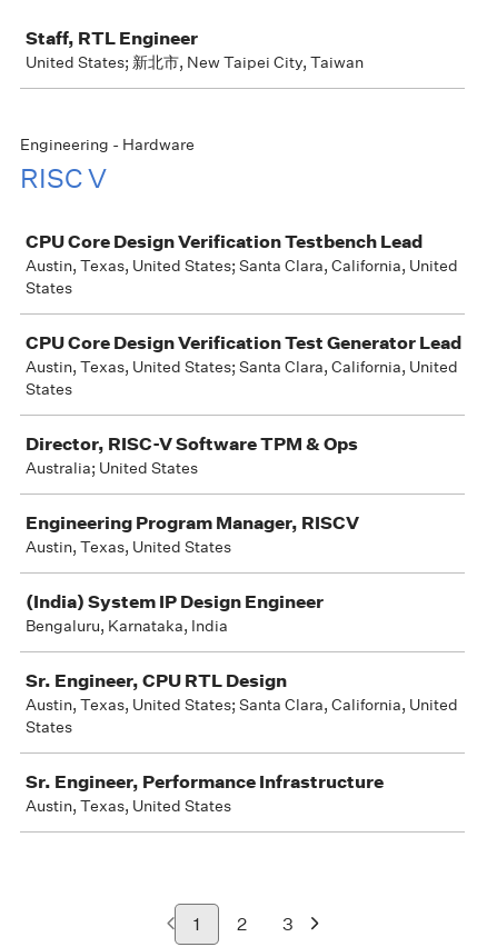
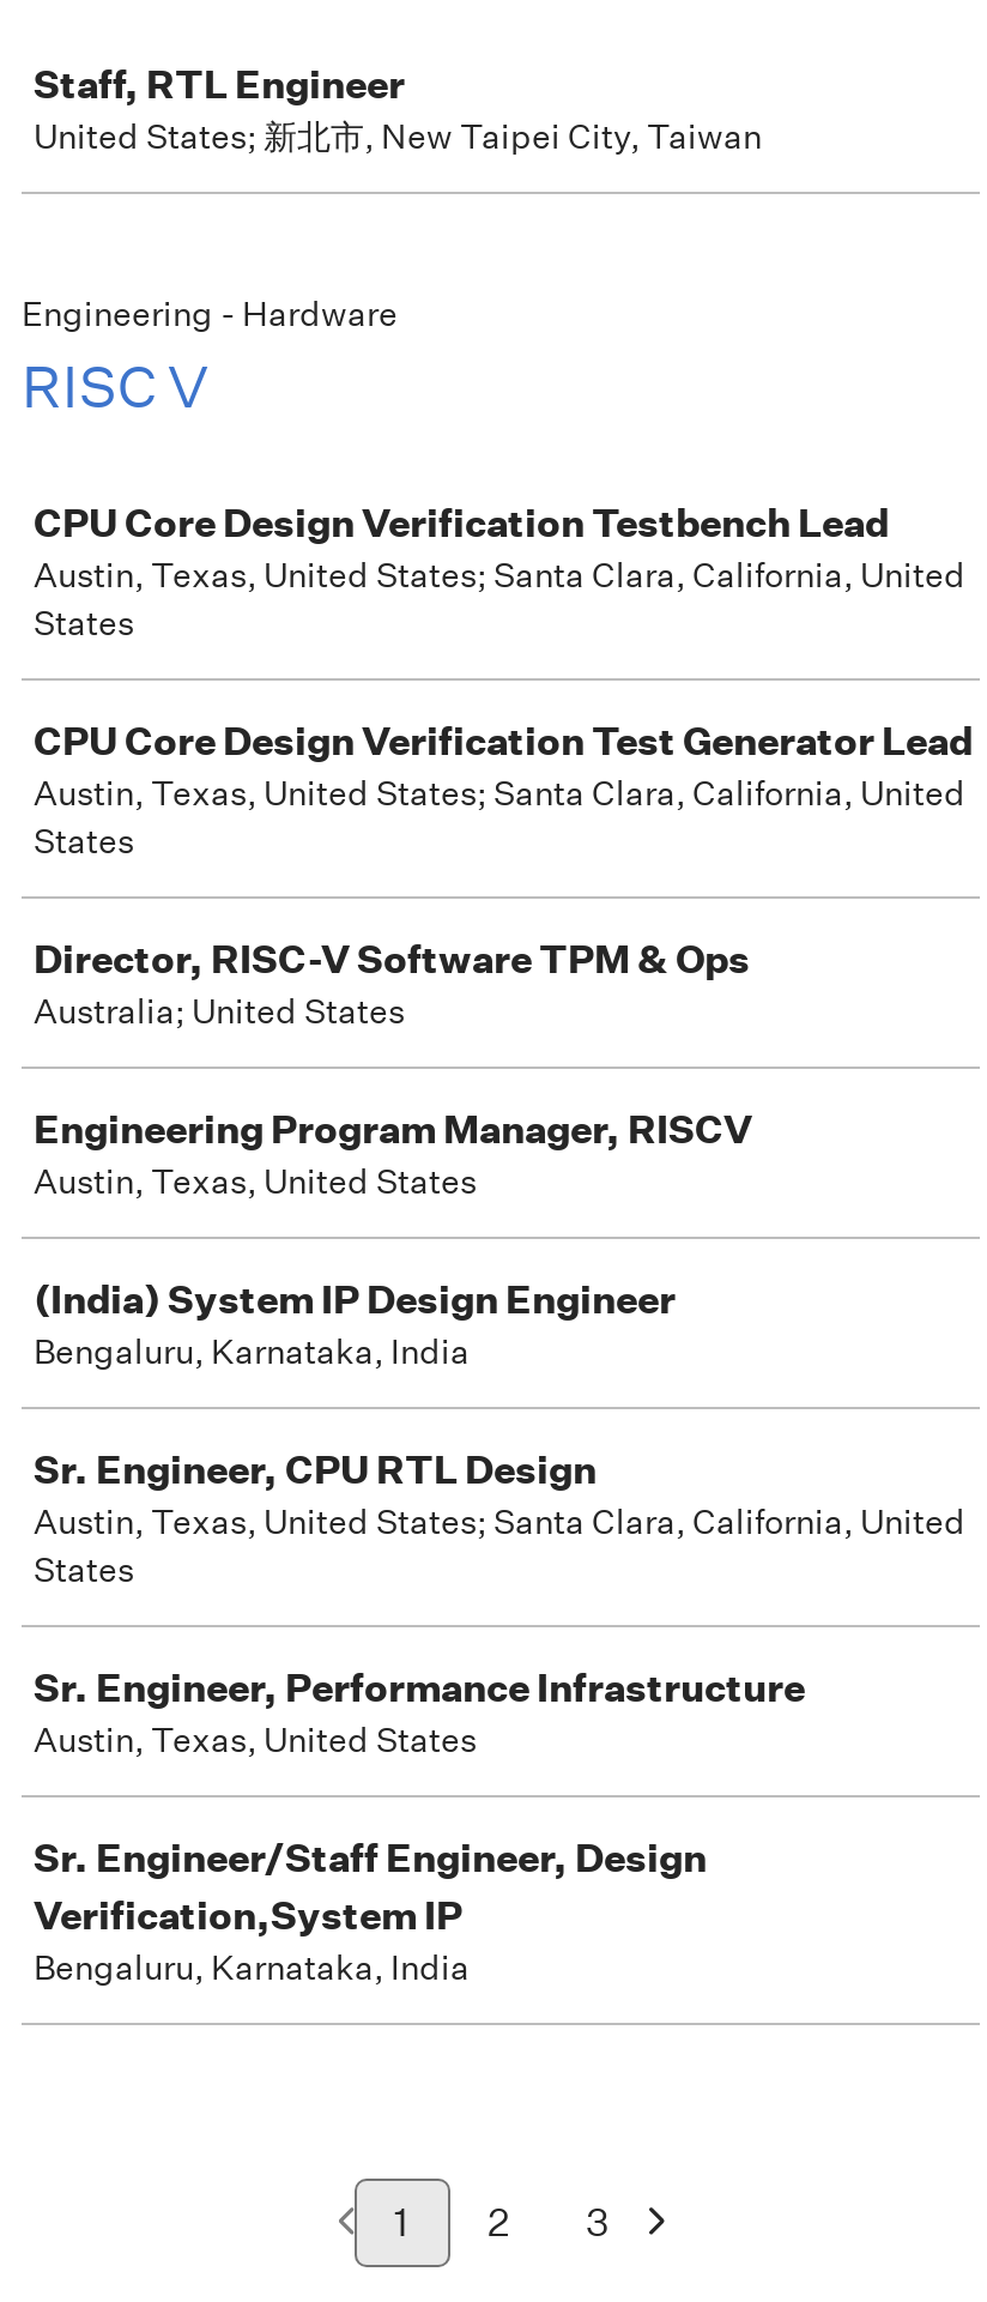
+ Sr. Engineer/Staff Engineer, Design
+ Verification,System IP
+ Bengaluru, Karnataka, India
